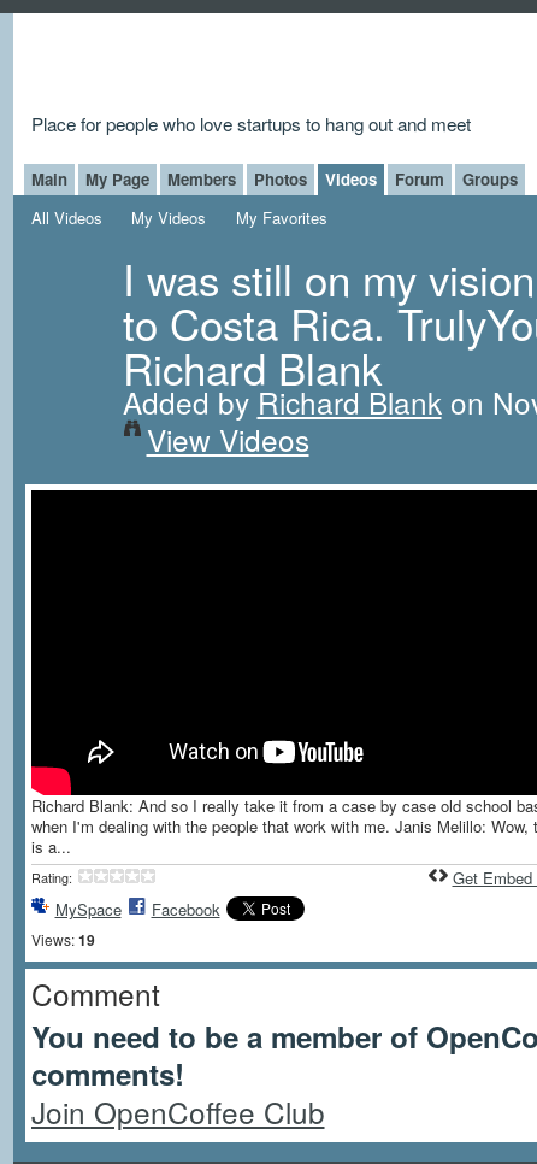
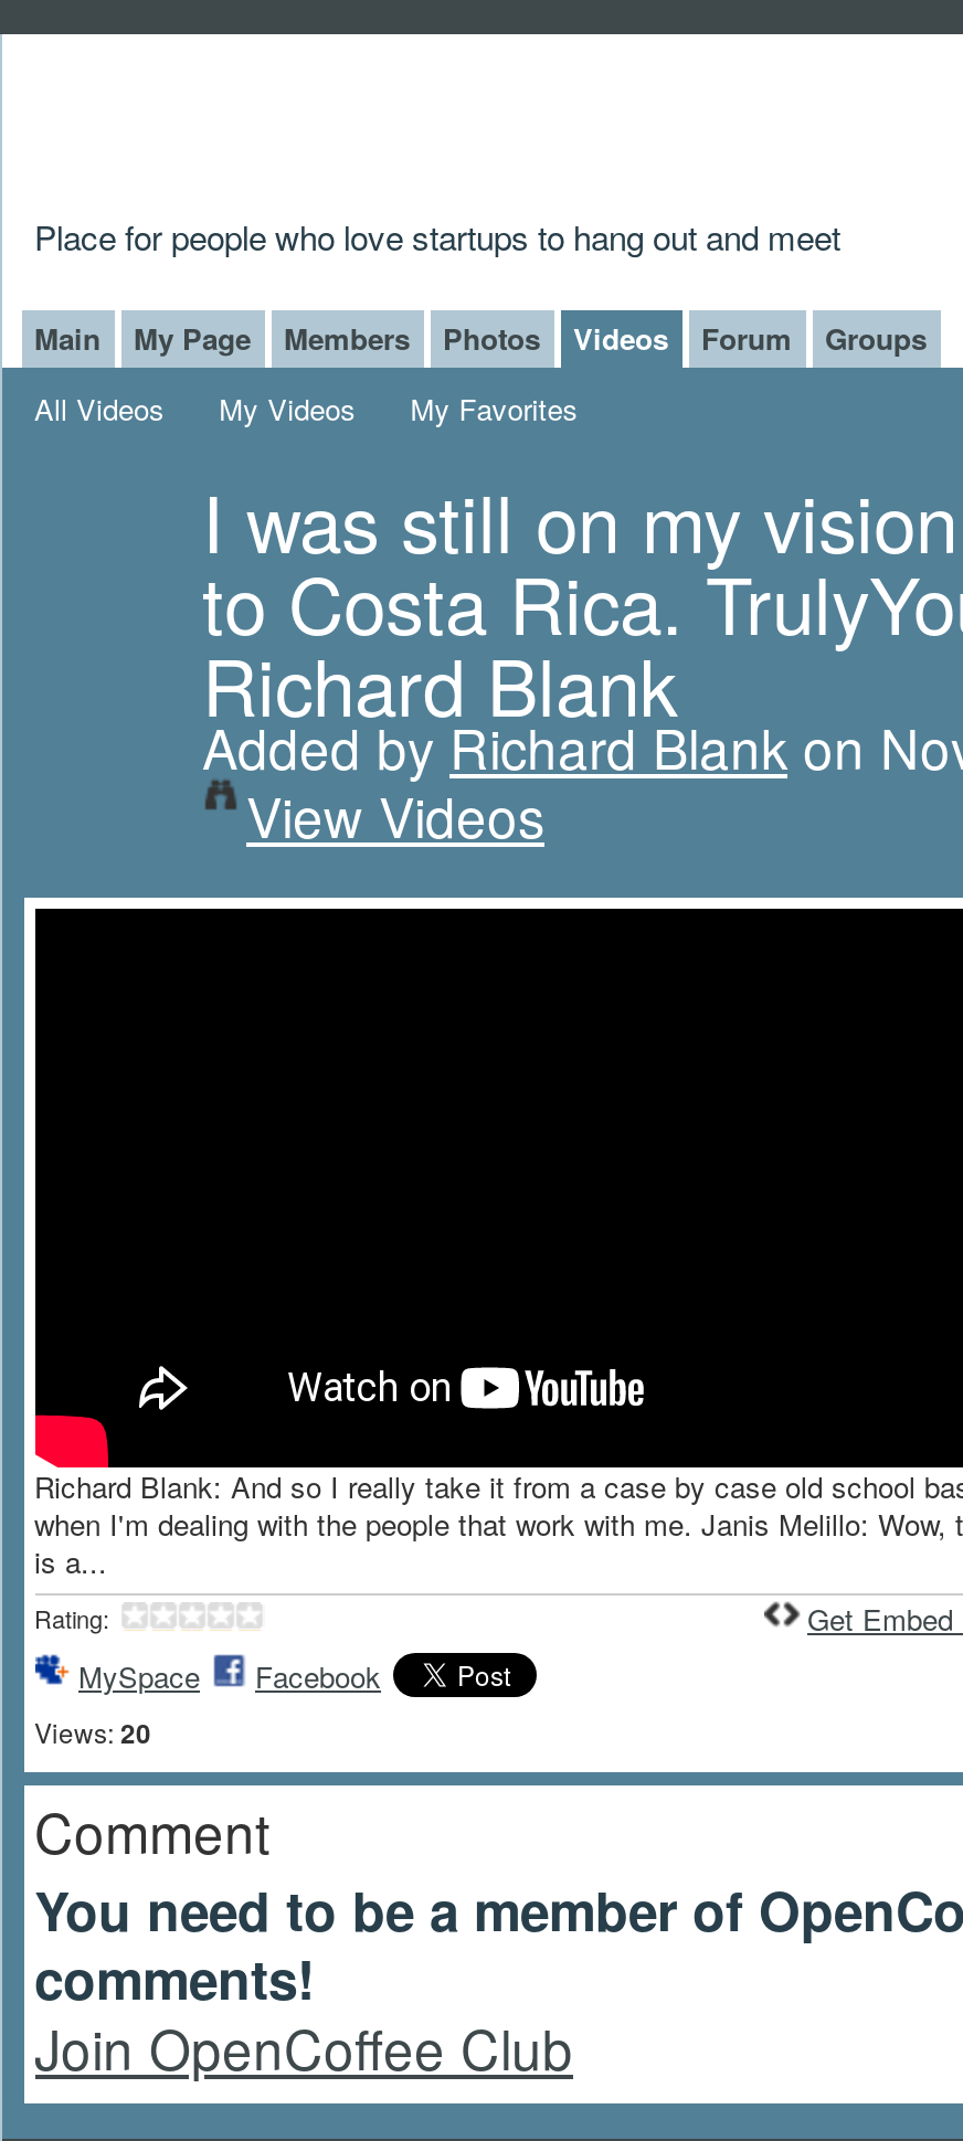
- Views: 19
+ Views: 20
